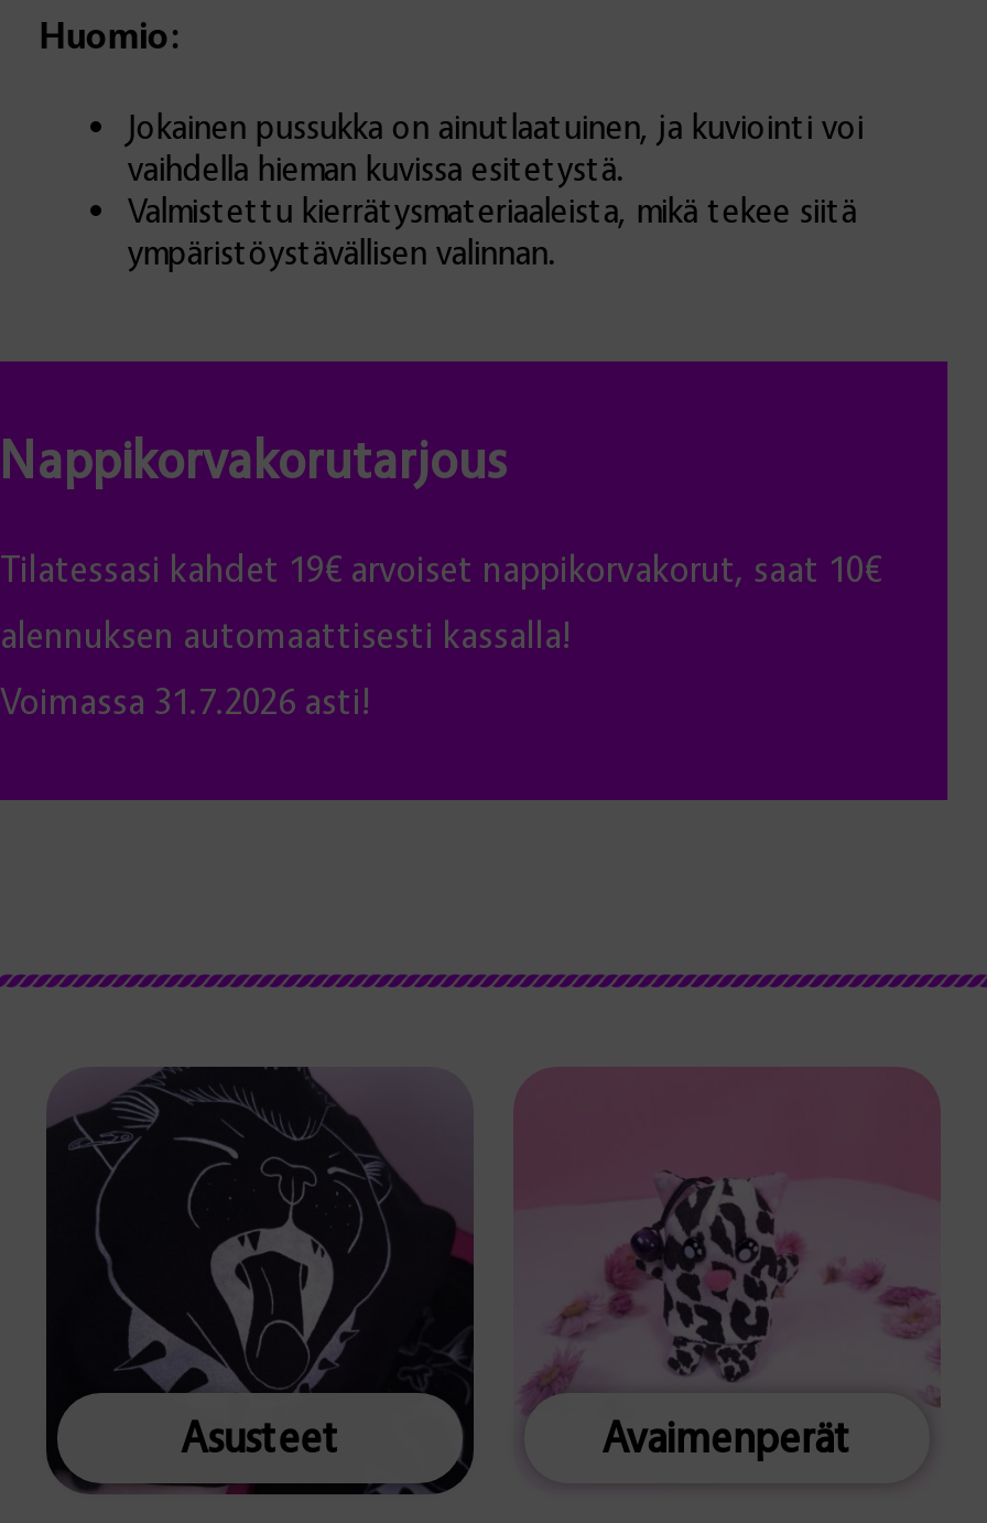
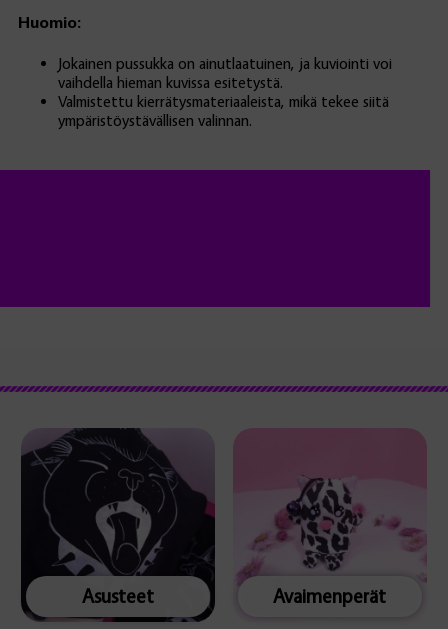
- Nappikorvakorutarjous
- Tilatessasi kahdet 19€ arvoiset nappikorvakorut, saat 10€
- alennuksen automaattisesti kassalla!
- Voimassa 31.7.2026 asti!
